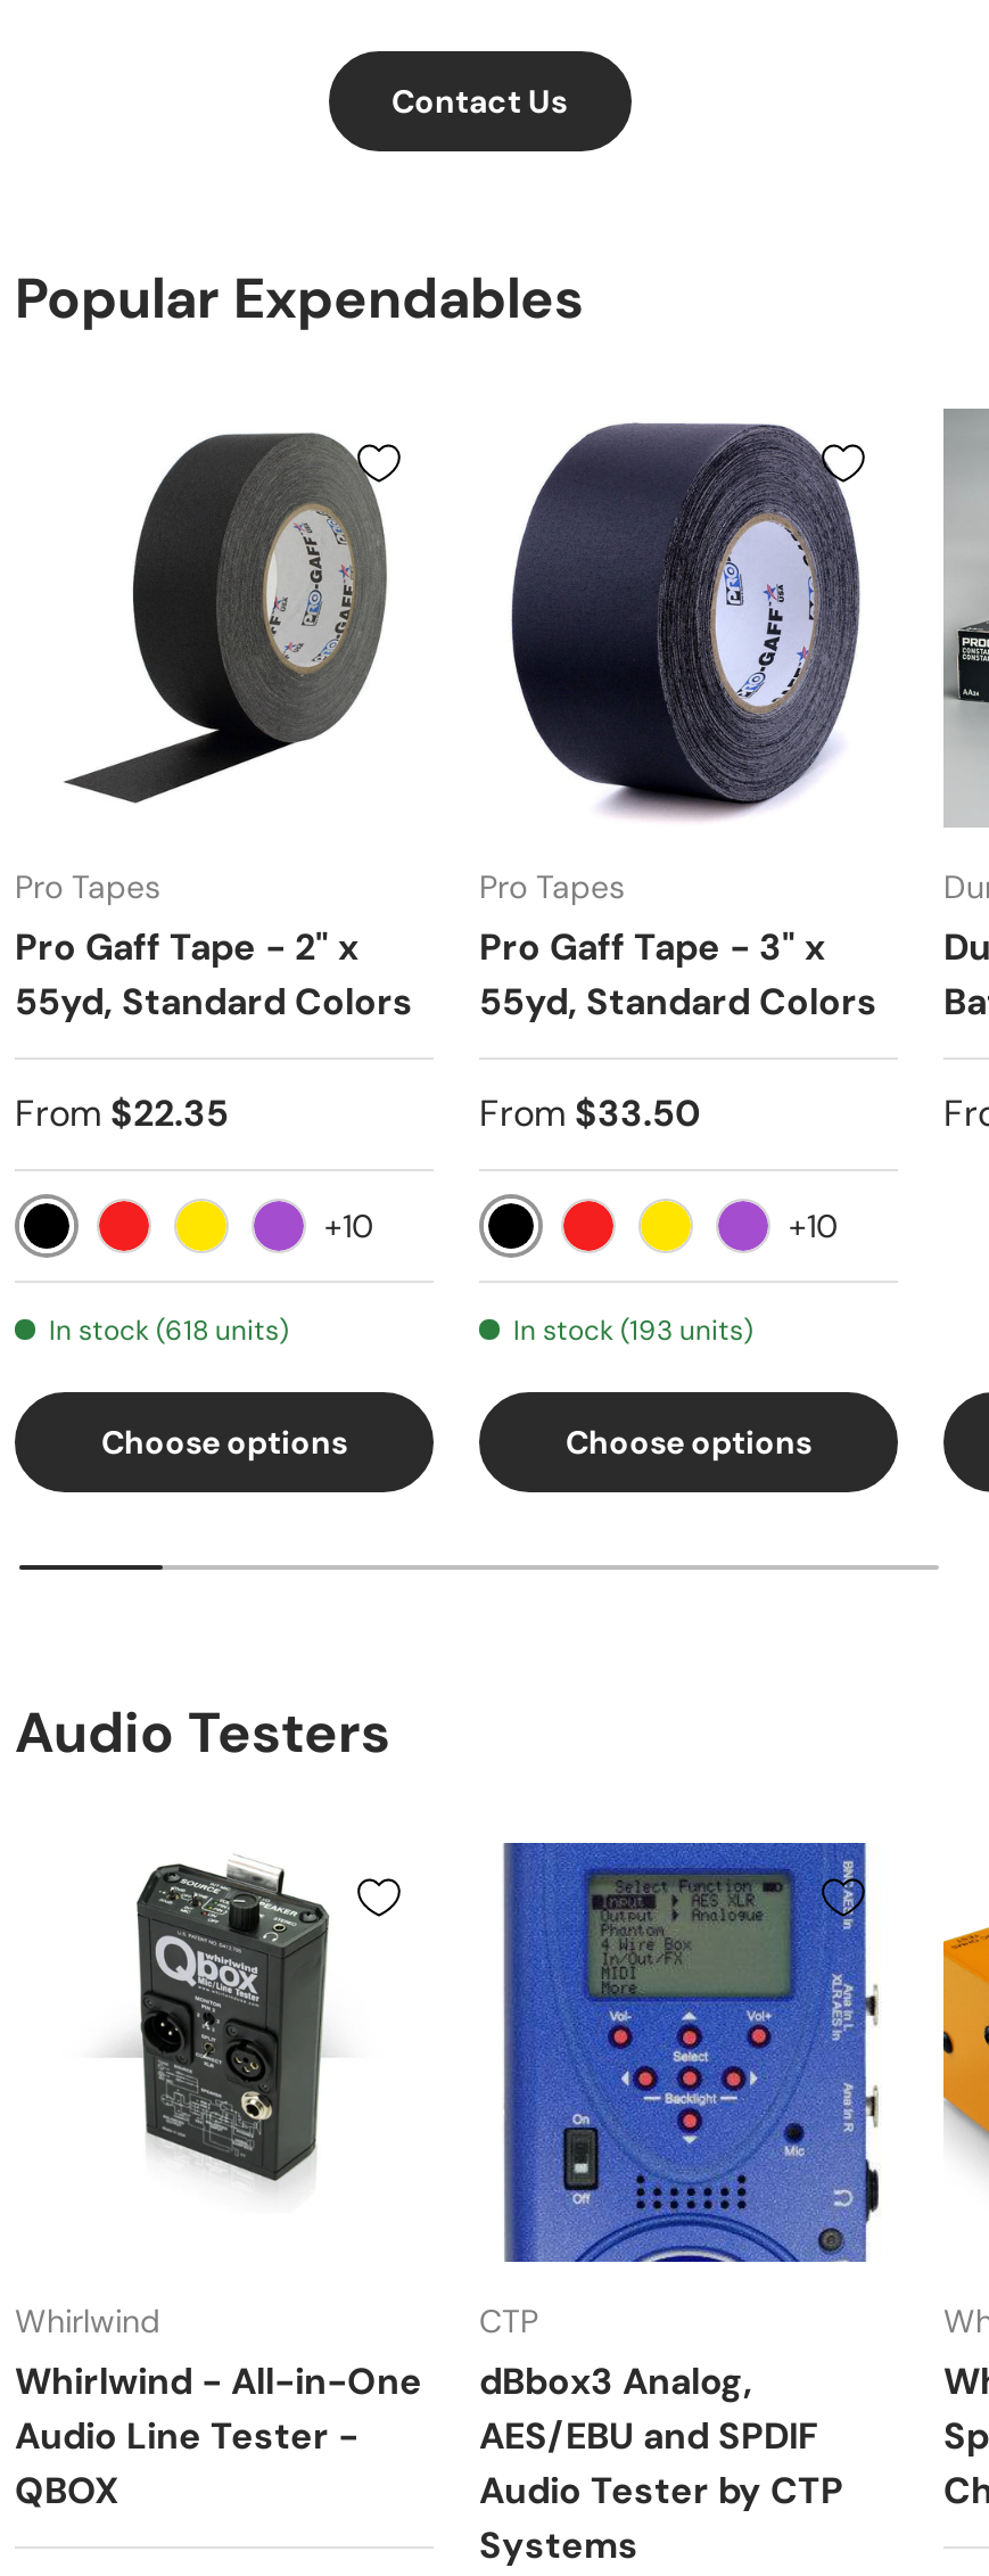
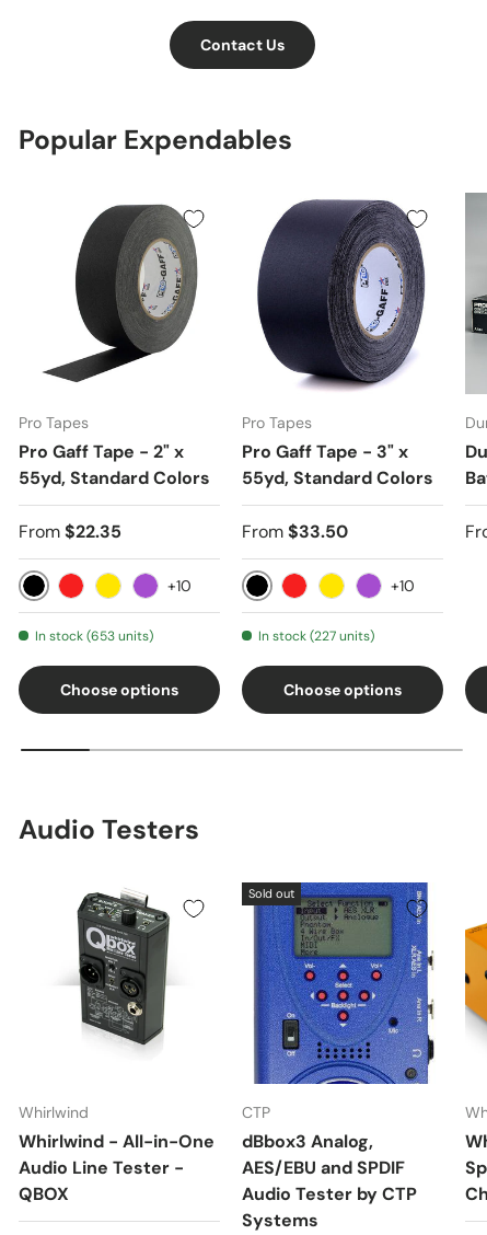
- In stock (618 units)
+ In stock (653 units)

- In stock (193 units)
+ In stock (227 units)

+ Sold out
